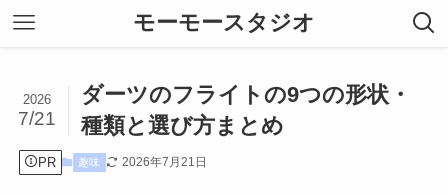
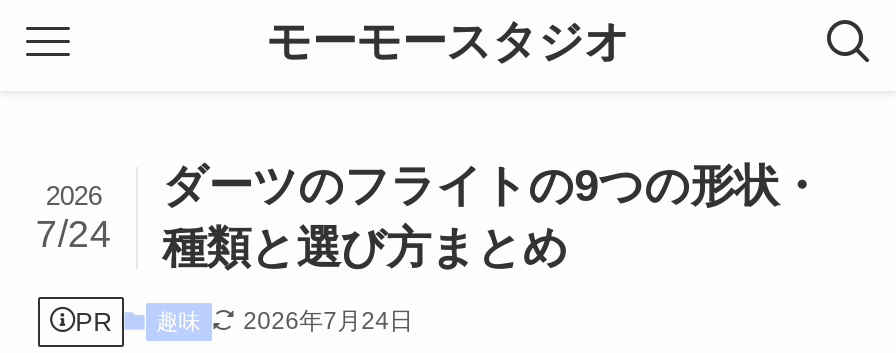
- 7/21 種類と選び方まとめ
+ 7/24 種類と選び方まとめ

- PR 趣味 2026年7月21日
+ PR 趣味 2026年7月24日
